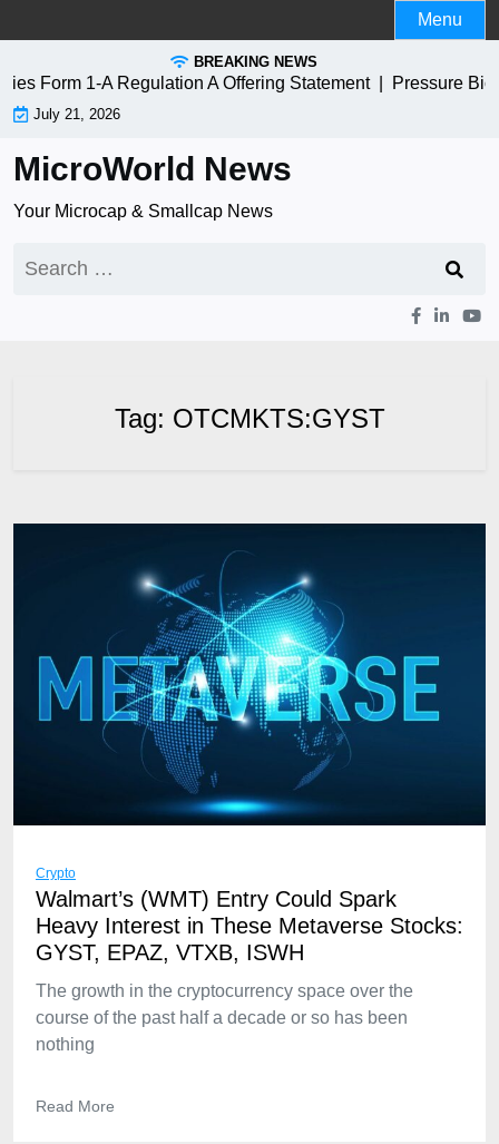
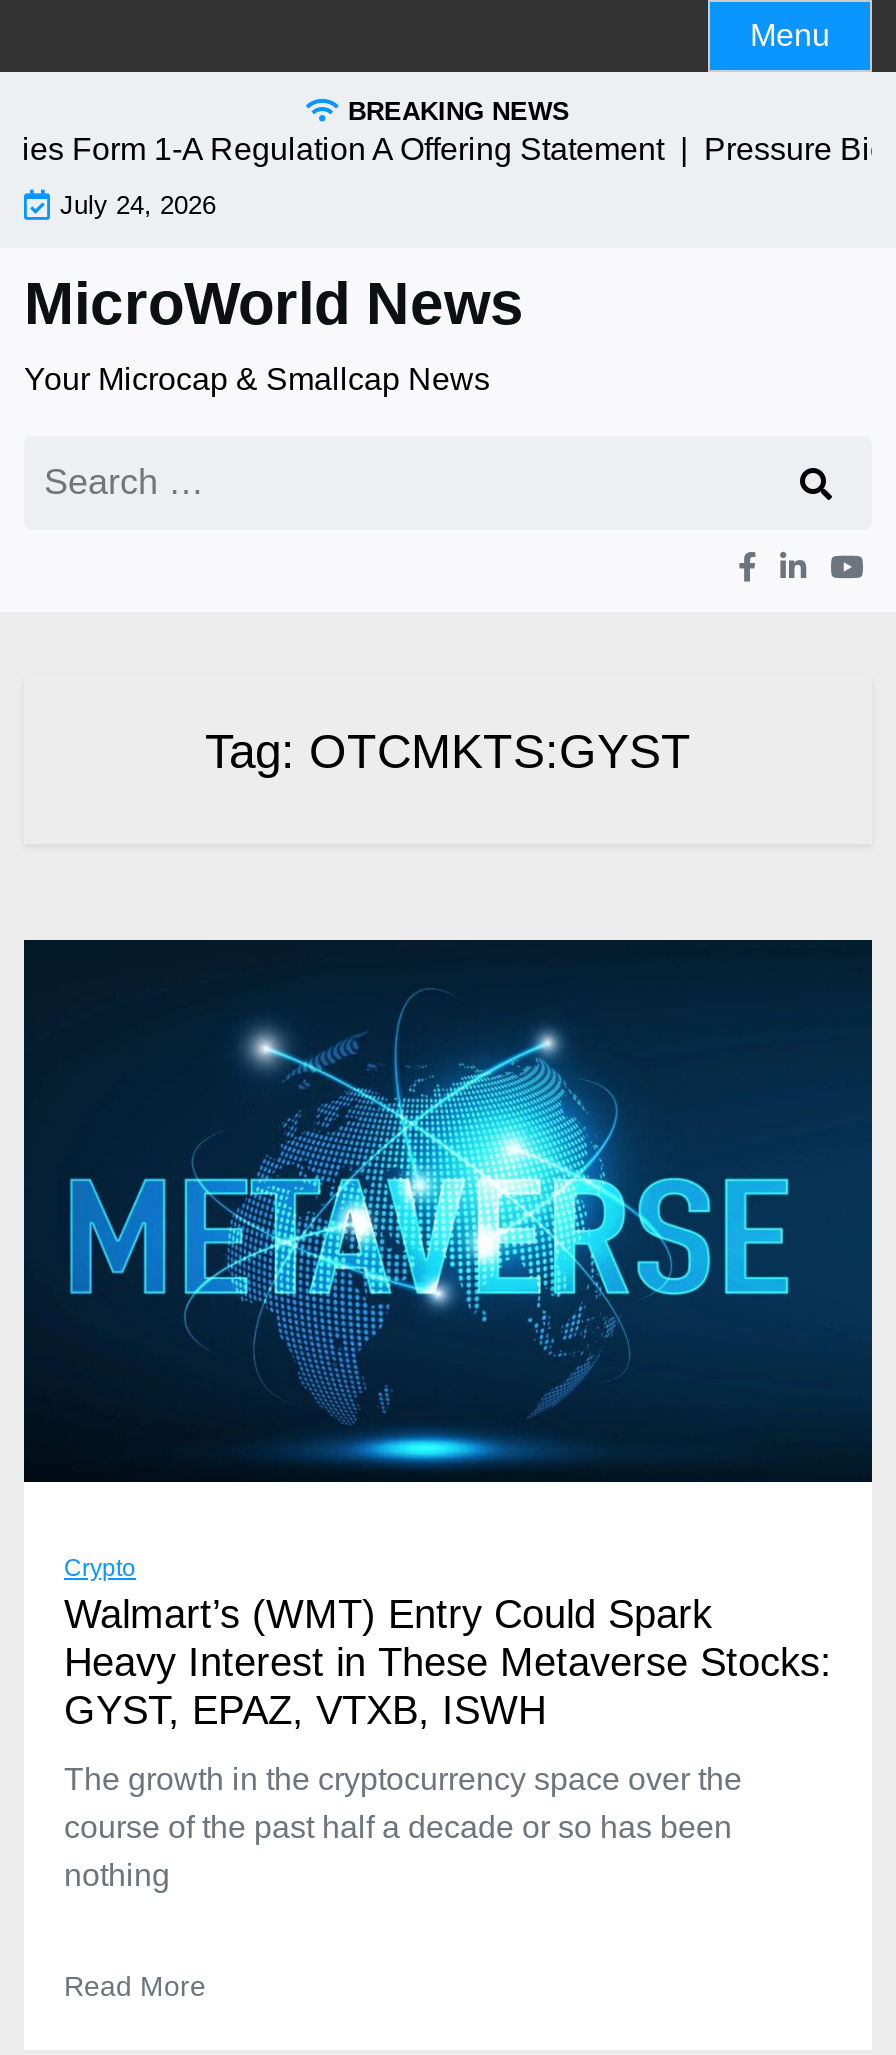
- July 21, 2026
+ July 24, 2026
